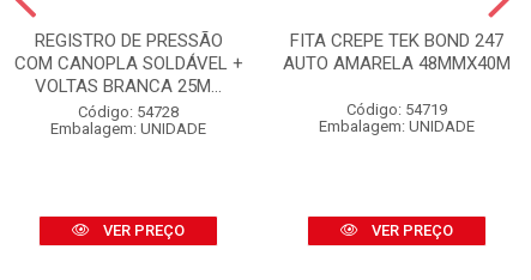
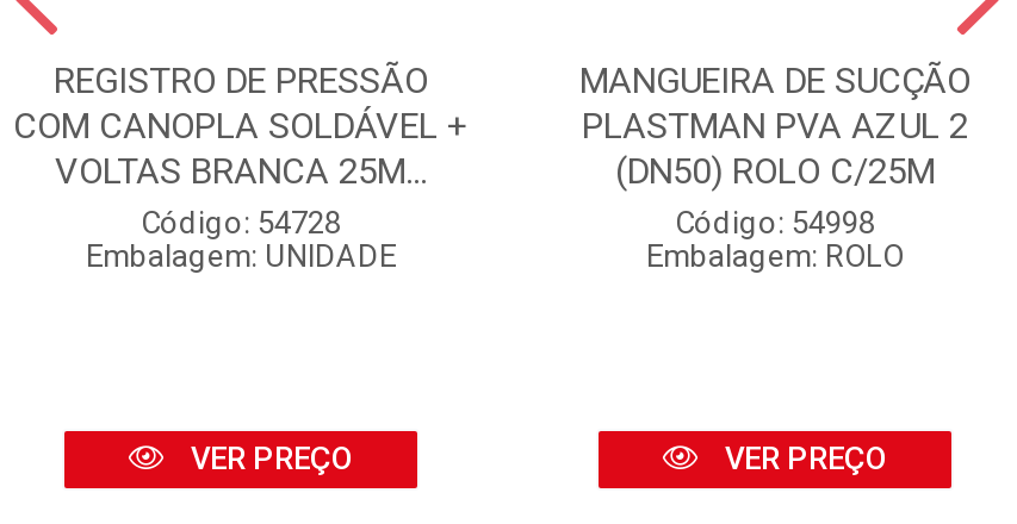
- FITA CREPE TEK BOND 247
- AUTO AMARELA 48MMX40M
- Código: 54719
- Embalagem: UNIDADE
+ MANGUEIRA DE SUCÇÃO
+ PLASTMAN PVA AZUL 2
+ (DN50) ROLO C/25M
+ Código: 54998
+ Embalagem: ROLO
